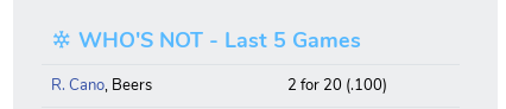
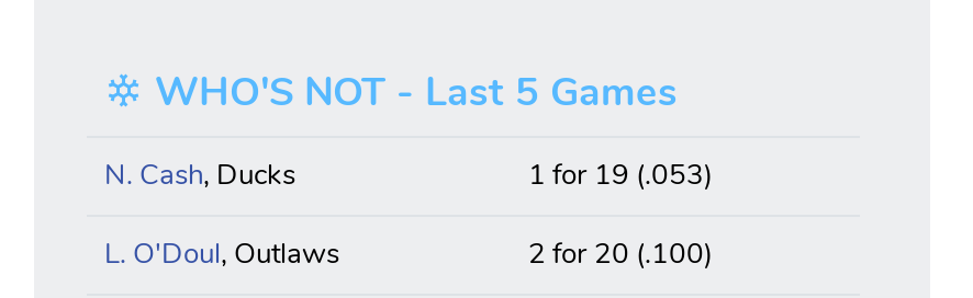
- R. Cano, Beers
+ N. Cash, Ducks
+ 1 for 19 (.053)
+ L. O'Doul, Outlaws
